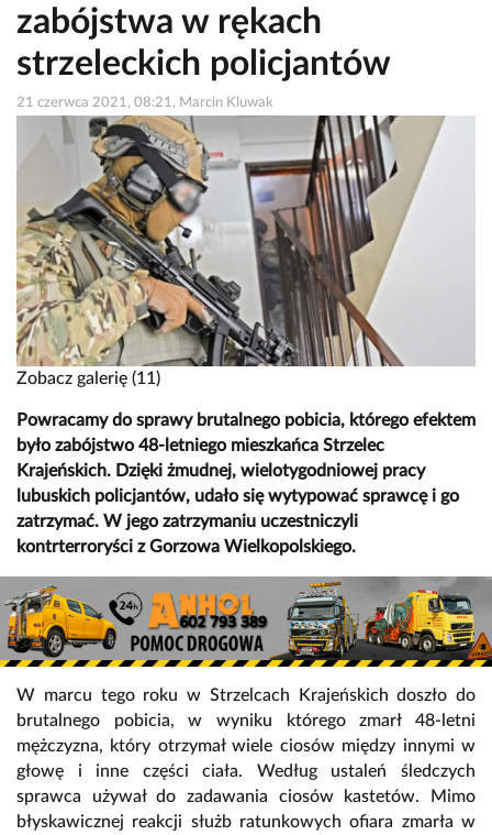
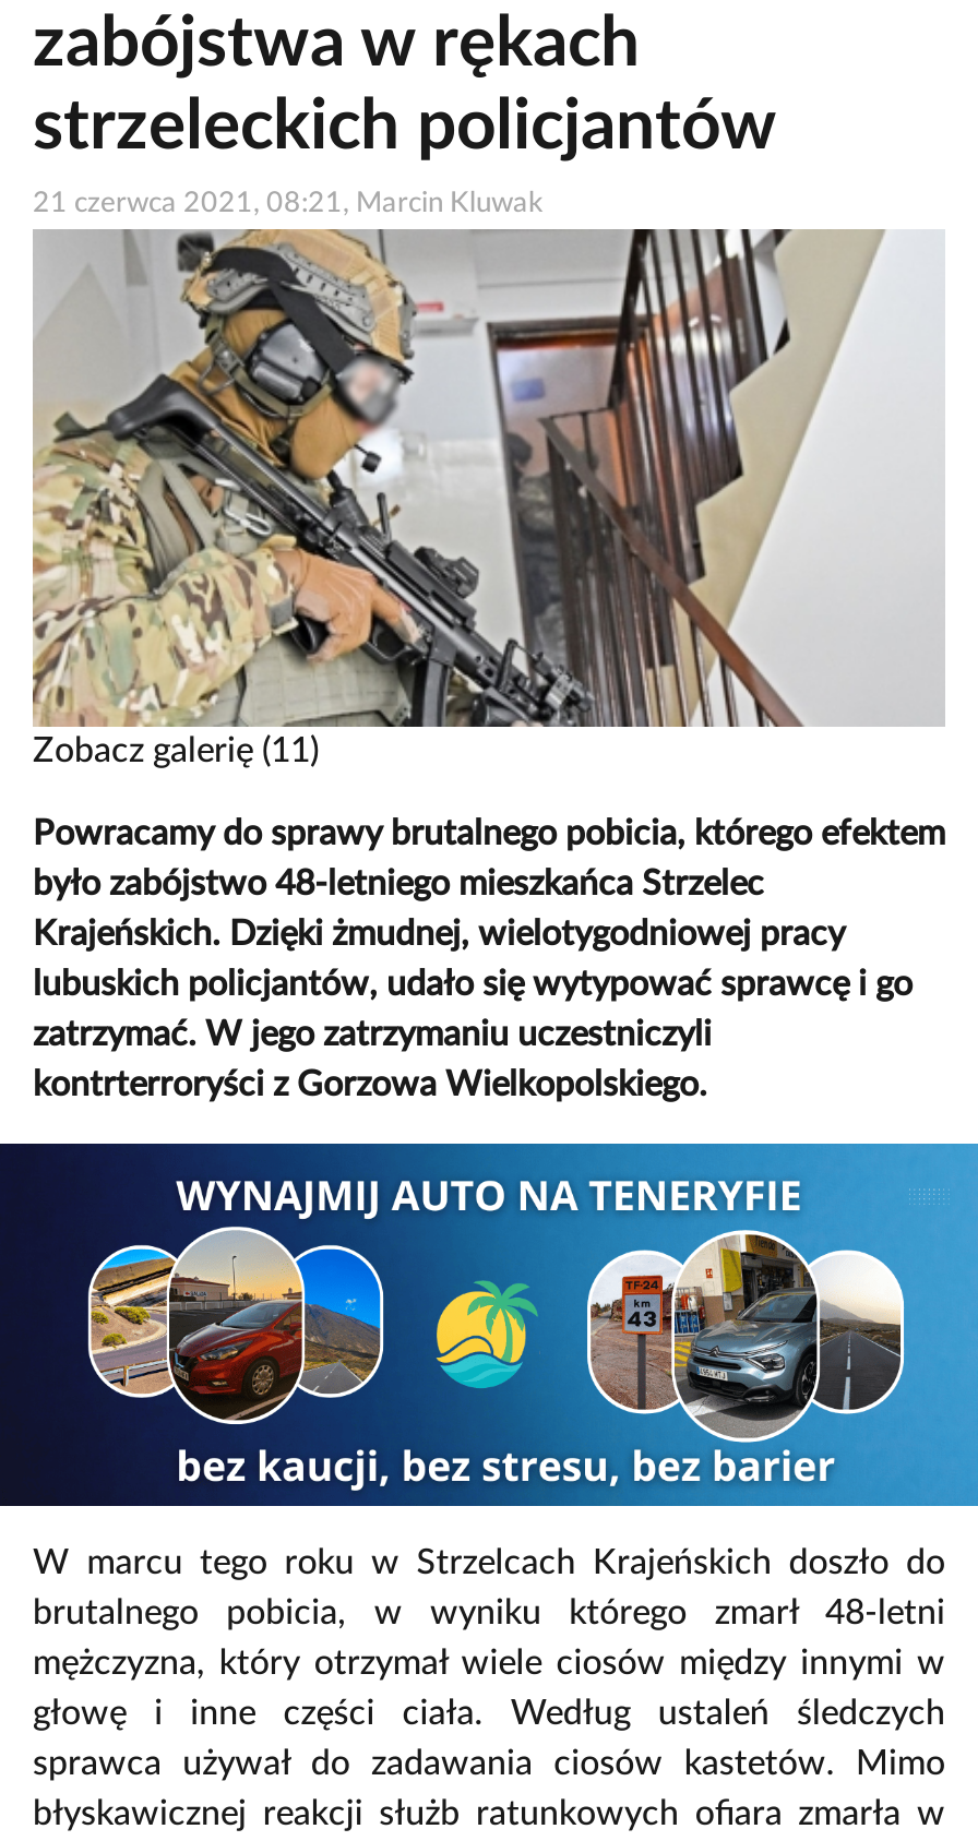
- [image]
+ [image]
